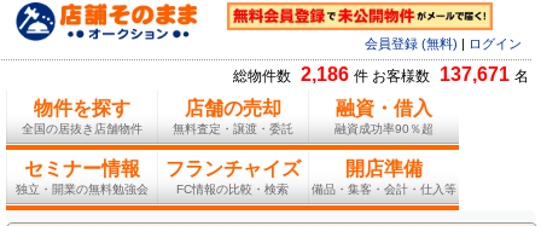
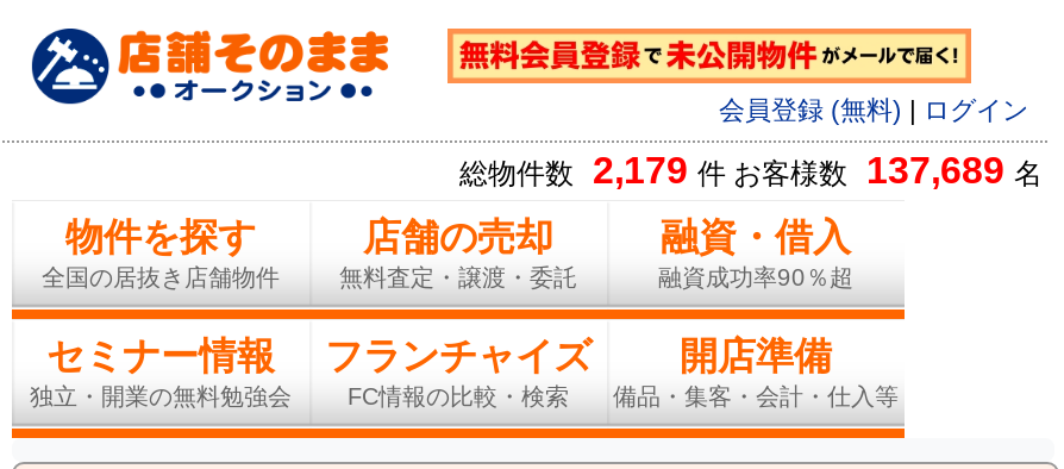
- 総物件数 2,186 件 お客様数 137,671 名
+ 総物件数 2,179 件 お客様数 137,689 名
